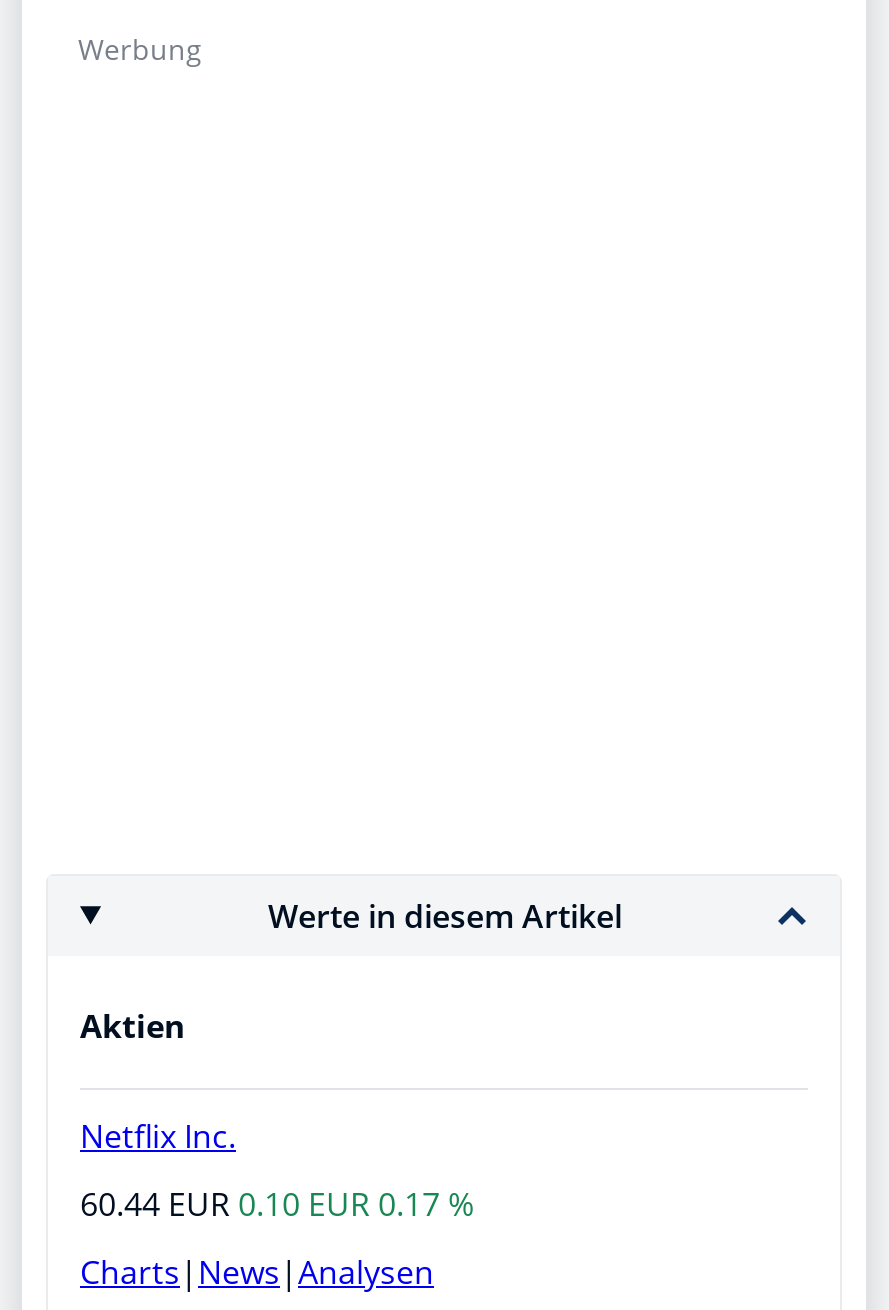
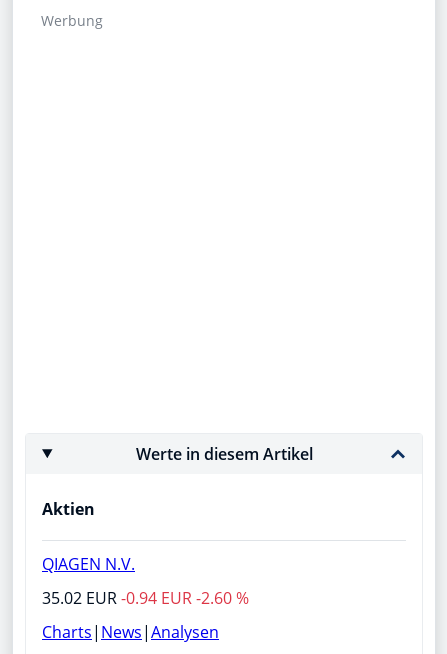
- Netflix Inc.
+ QIAGEN N.V.

- 60.44 EUR 0.10 EUR 0.17 %
+ 35.02 EUR -0.94 EUR -2.60 %
